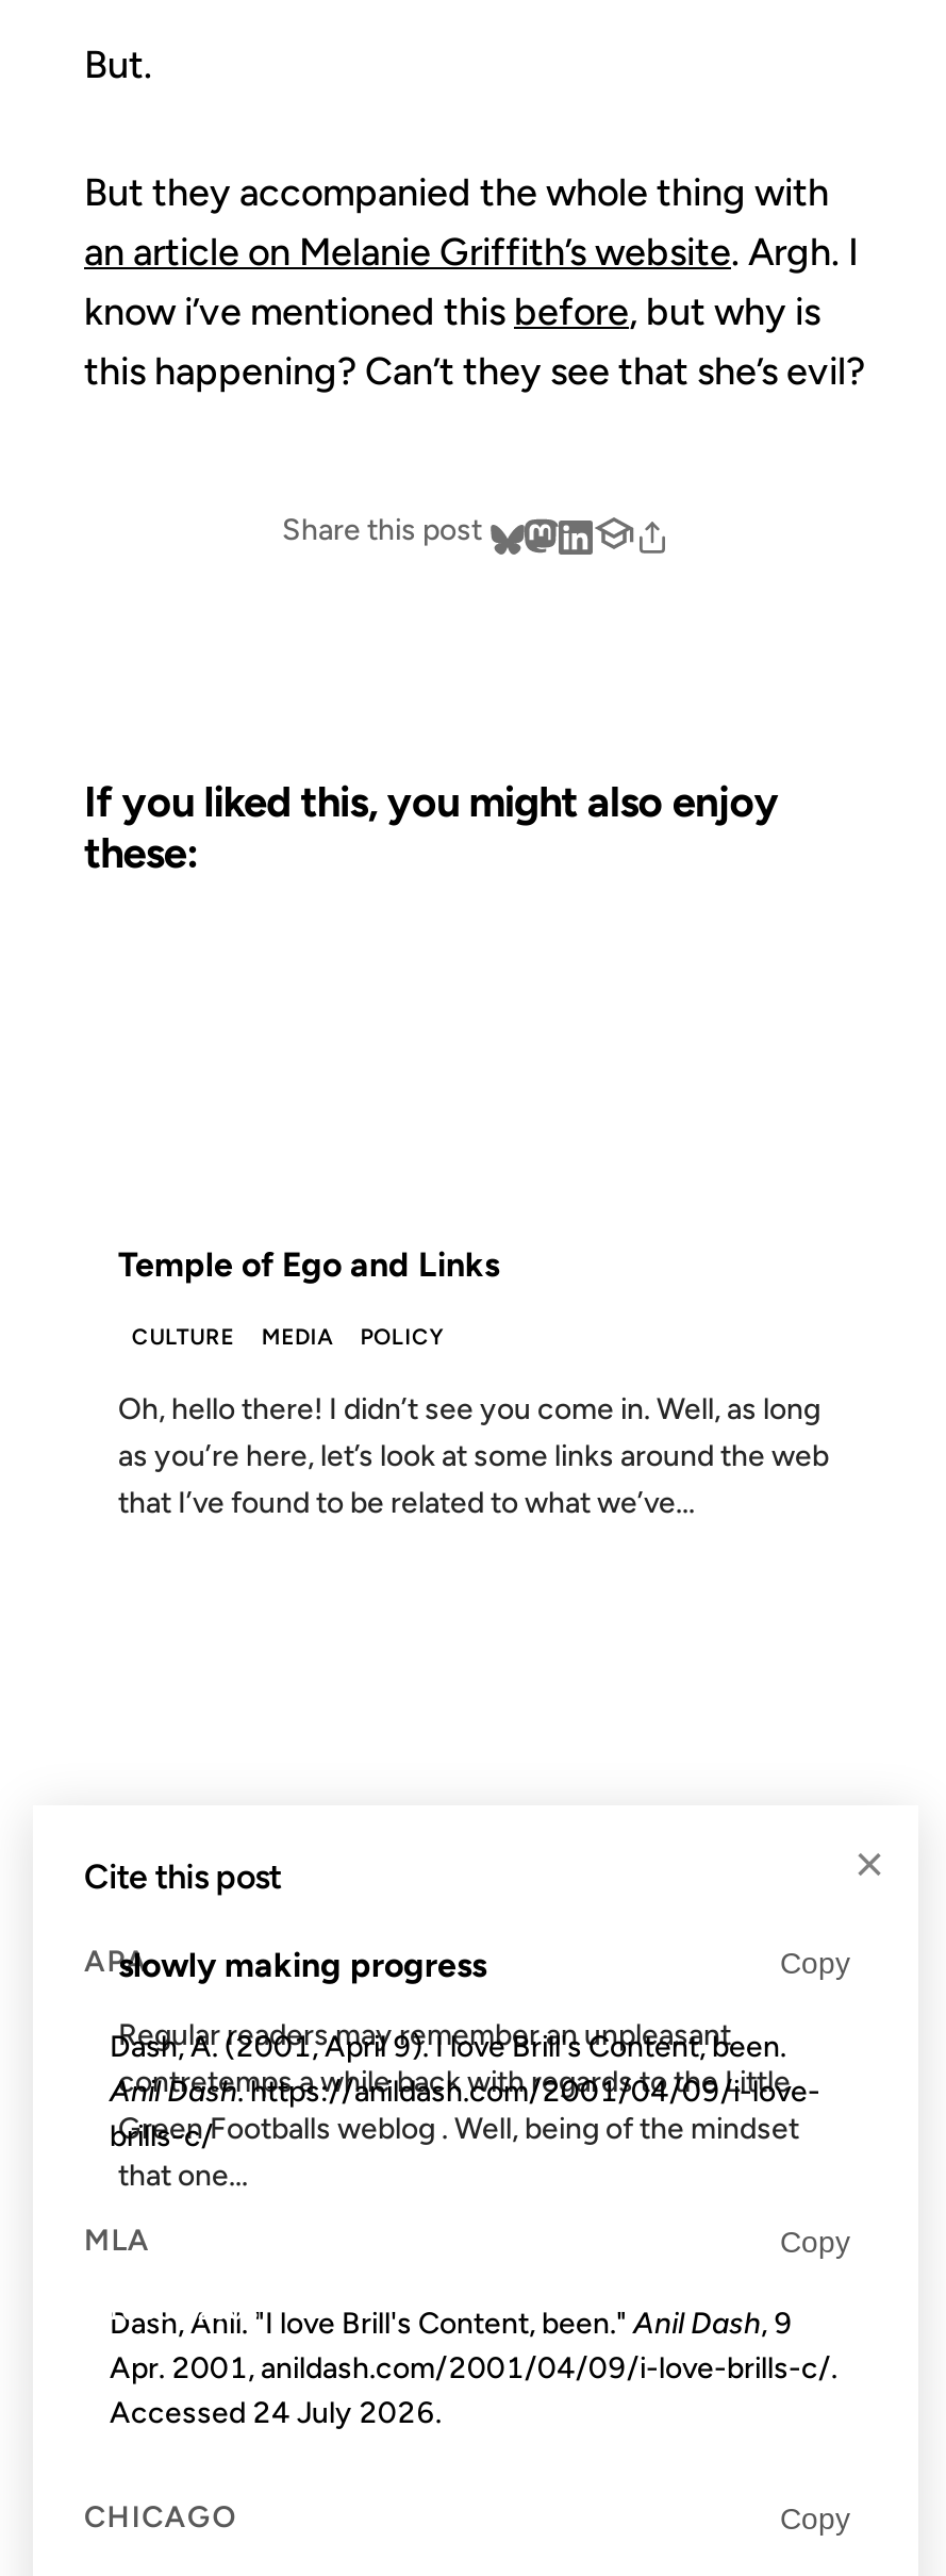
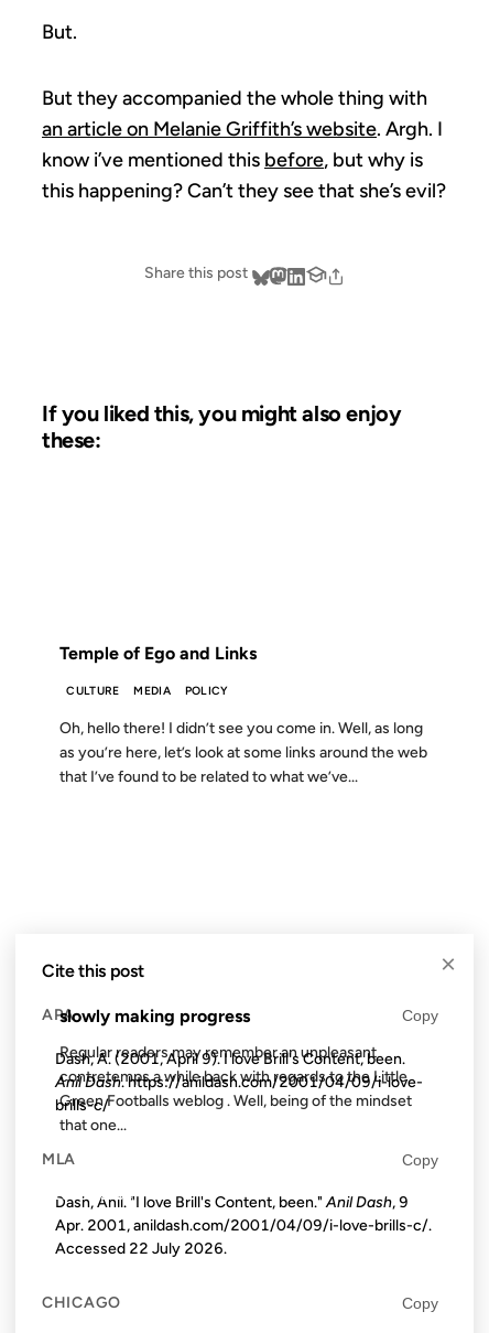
- Accessed 24 July 2026.
+ Accessed 22 July 2026.
